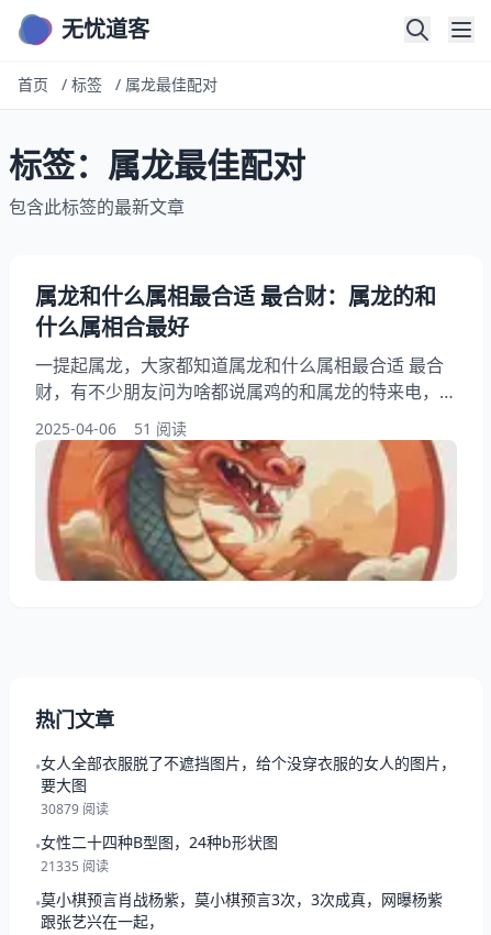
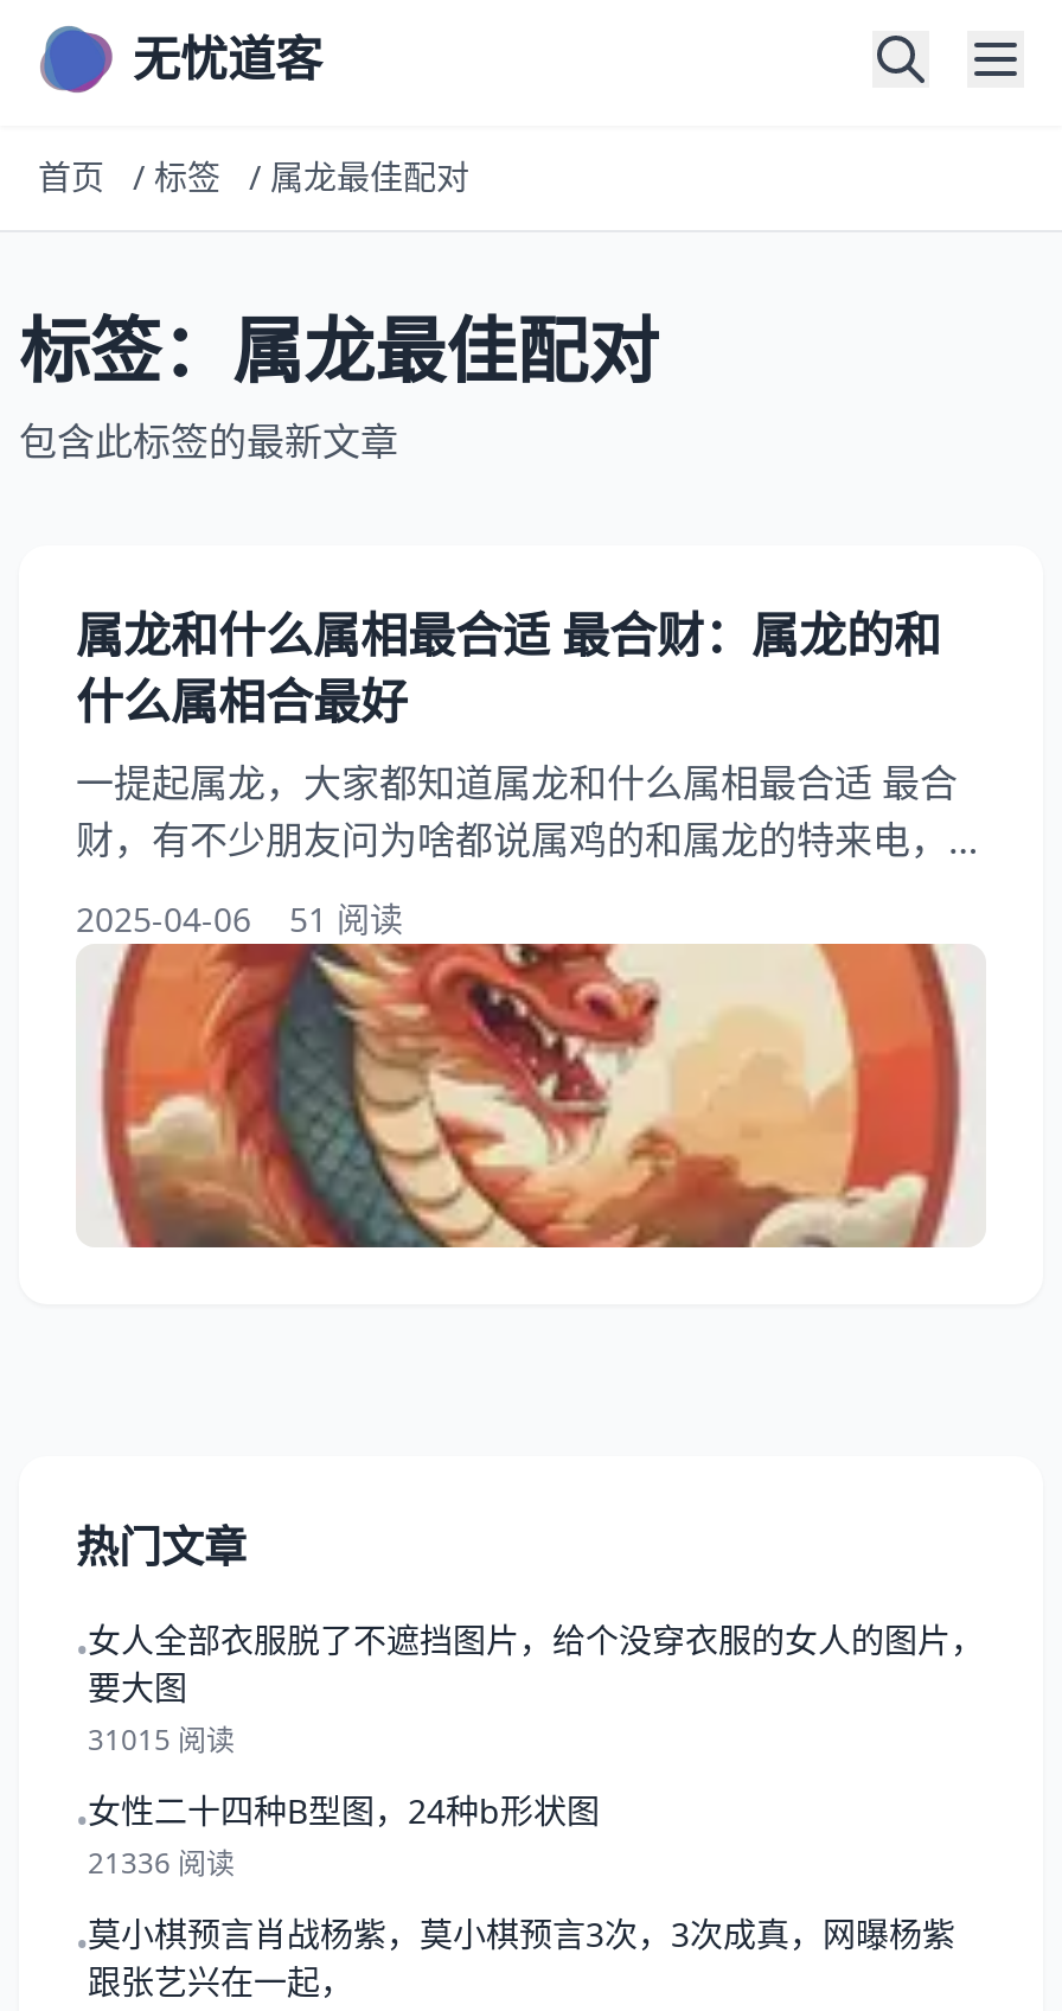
- 30879 阅读
+ 31015 阅读

- 21335 阅读
+ 21336 阅读
